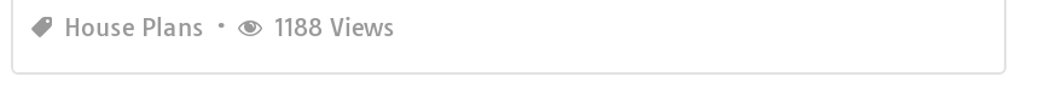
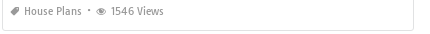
- 1188 Views
+ 1546 Views
